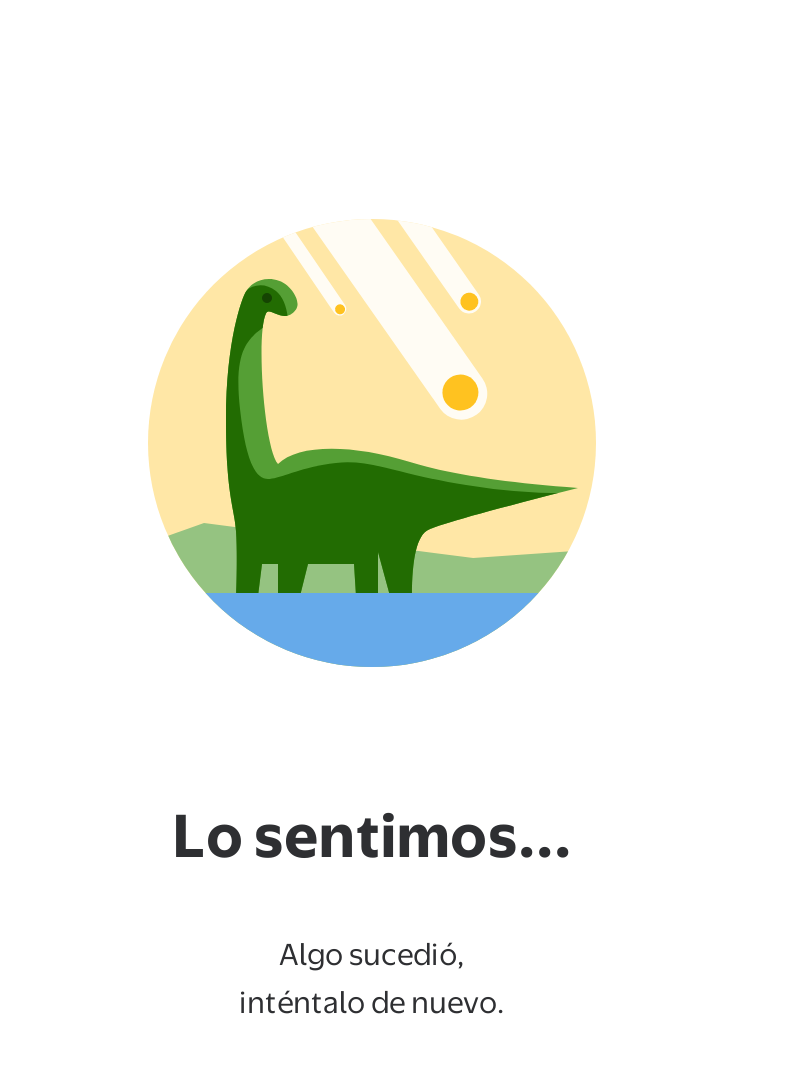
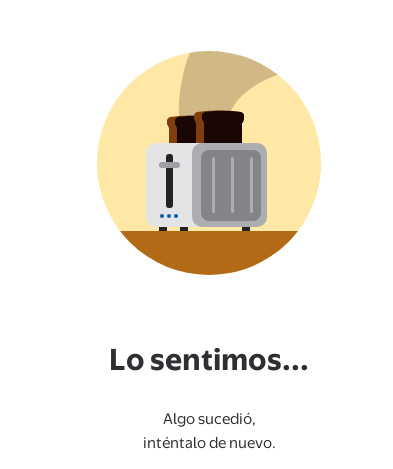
- [image]
+ [image]
